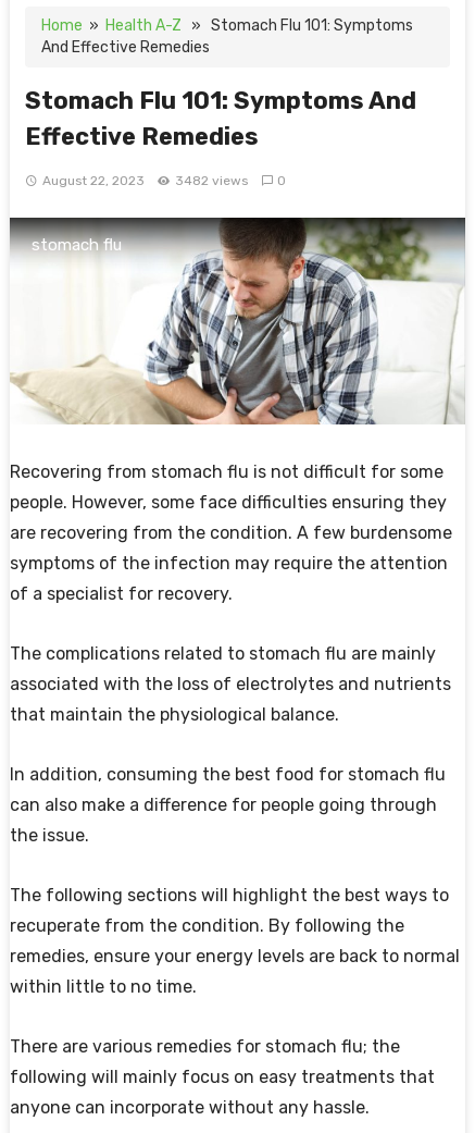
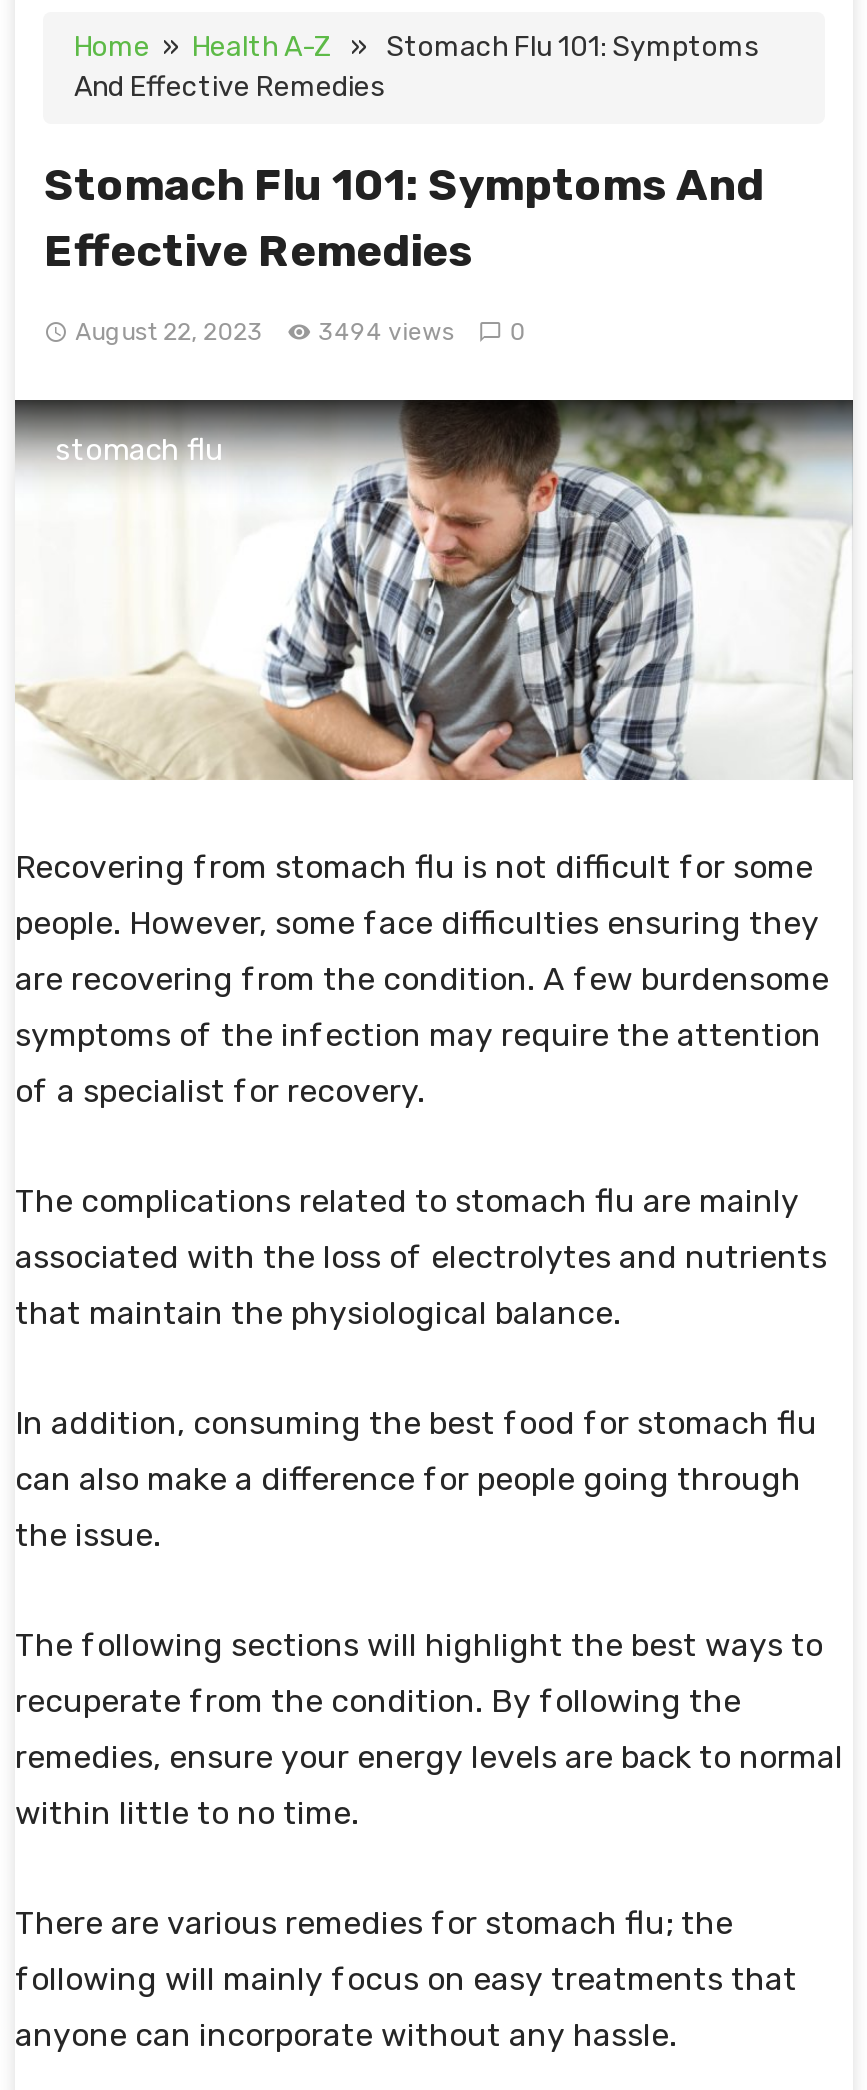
- August 22, 2023 3482 views 0
+ August 22, 2023 3494 views 0
